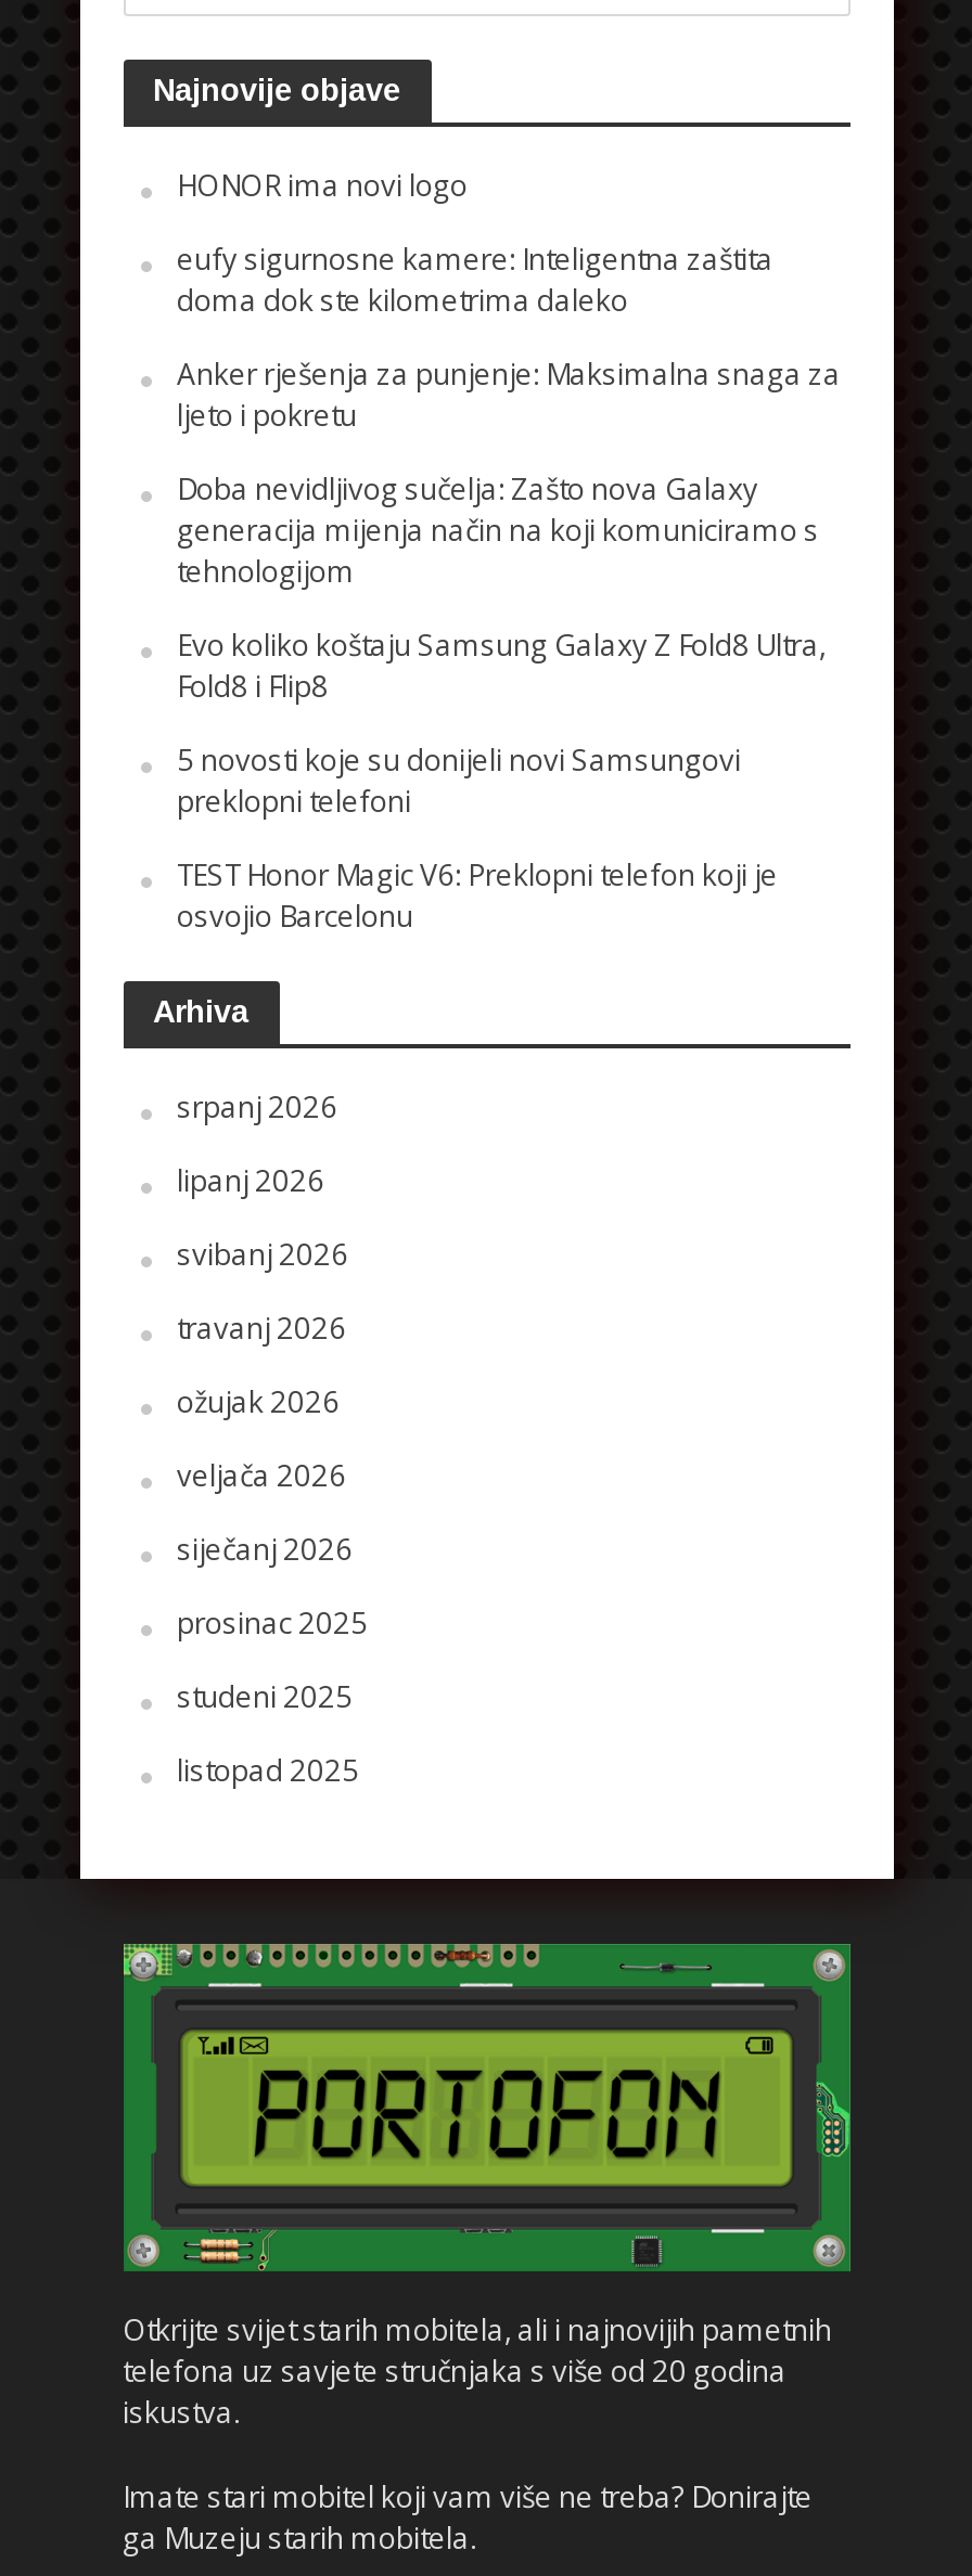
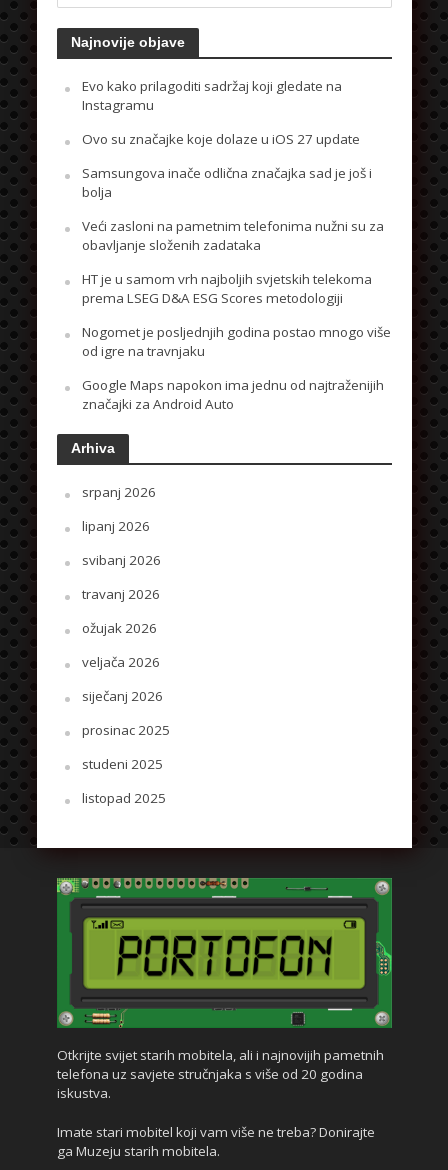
- HONOR ima novi logo
+ Evo kako prilagoditi sadržaj koji gledate na
+ Instagramu

- eufy sigurnosne kamere: Inteligentna zaštita
- doma dok ste kilometrima daleko
+ Ovo su značajke koje dolaze u iOS 27 update

- Anker rješenja za punjenje: Maksimalna snaga za
- ljeto i pokretu
+ Samsungova inače odlična značajka sad je još i
+ bolja

- Doba nevidljivog sučelja: Zašto nova Galaxy
- generacija mijenja način na koji komuniciramo s
- tehnologijom
+ Veći zasloni na pametnim telefonima nužni su za
+ obavljanje složenih zadataka

- Evo koliko koštaju Samsung Galaxy Z Fold8 Ultra,
- Fold8 i Flip8
+ HT je u samom vrh najboljih svjetskih telekoma
+ prema LSEG D&A ESG Scores metodologiji

- 5 novosti koje su donijeli novi Samsungovi
- preklopni telefoni
+ Nogomet je posljednjih godina postao mnogo više
+ od igre na travnjaku

- TEST Honor Magic V6: Preklopni telefon koji je
- osvojio Barcelonu
+ Google Maps napokon ima jednu od najtraženijih
+ značajki za Android Auto
